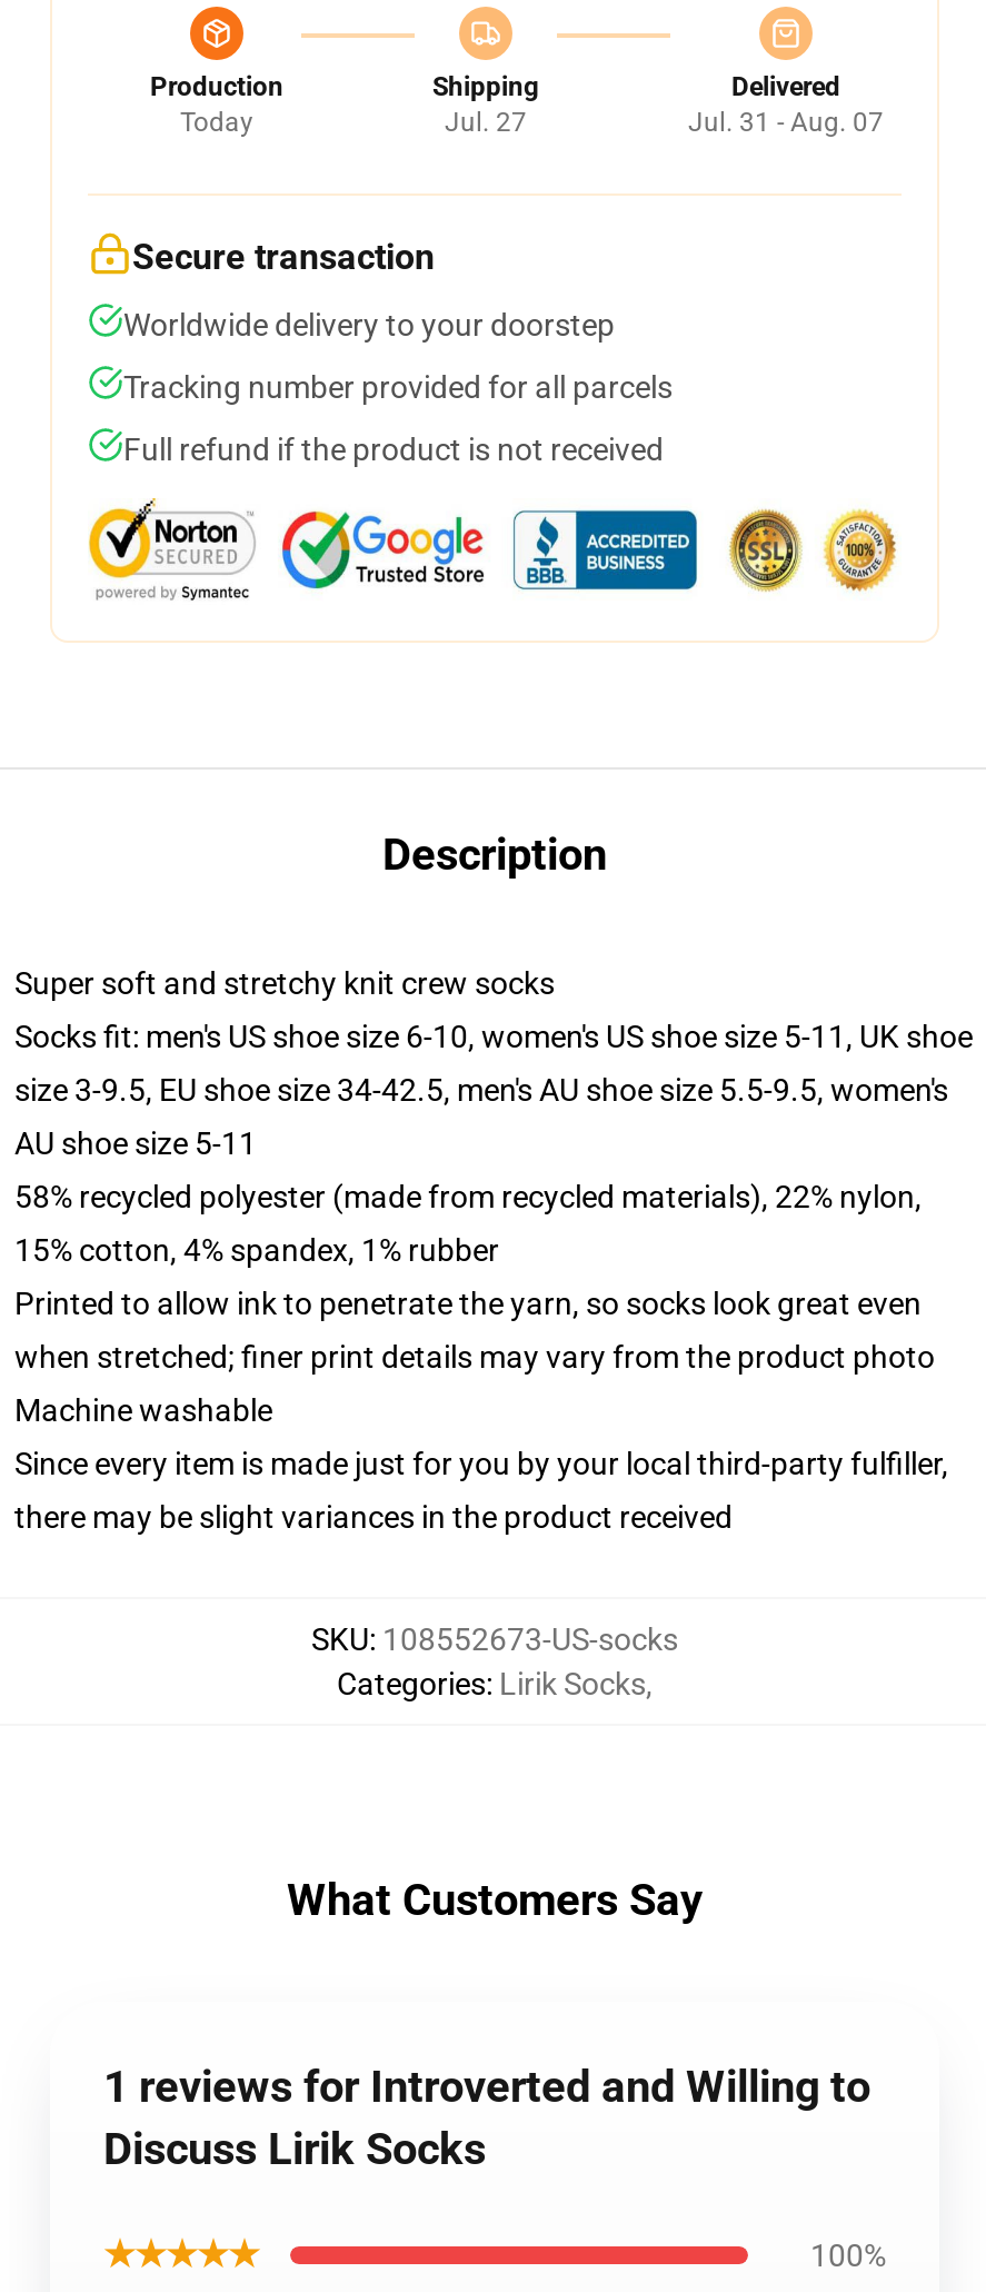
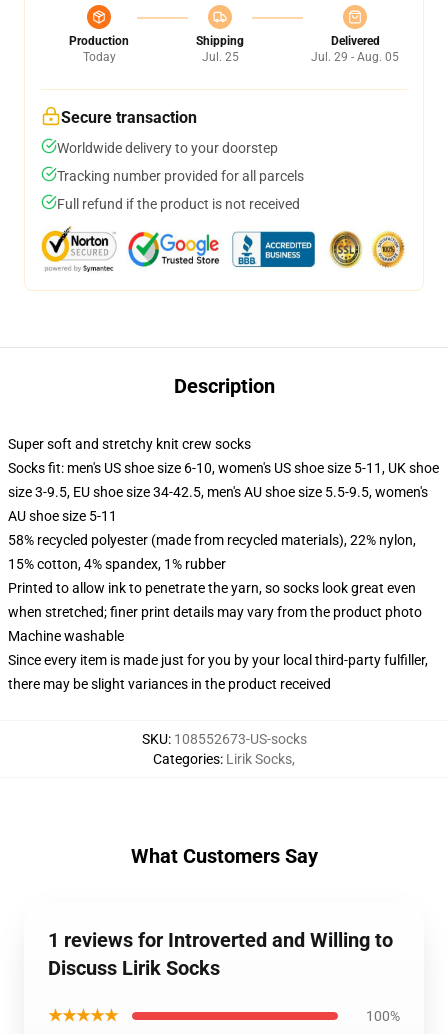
- Jul. 27
+ Jul. 25

- Jul. 31 - Aug. 07
+ Jul. 29 - Aug. 05
